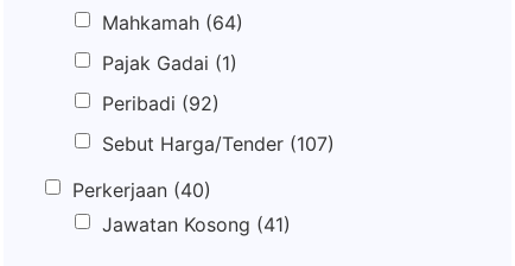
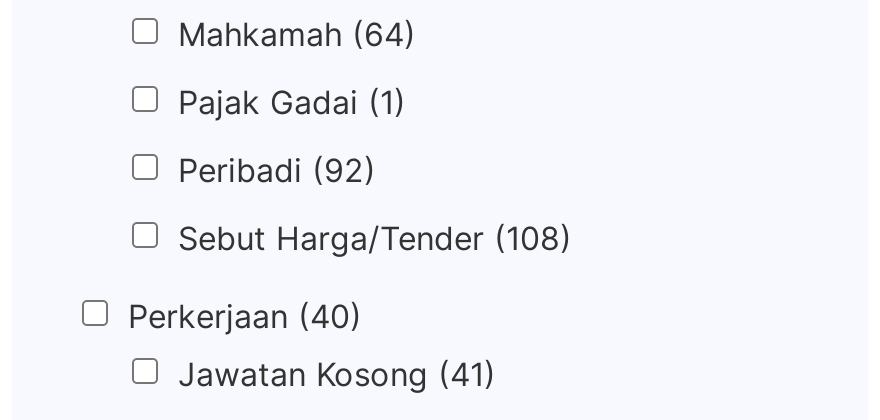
- Sebut Harga/Tender (107)
+ Sebut Harga/Tender (108)
